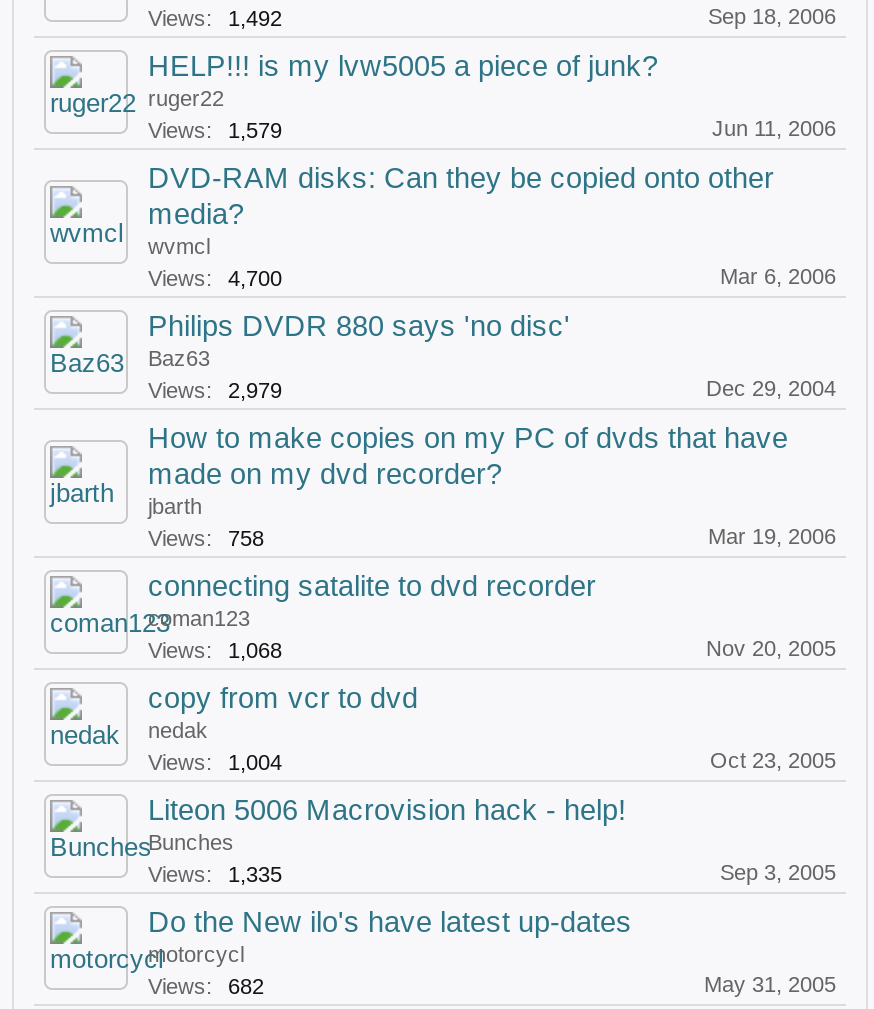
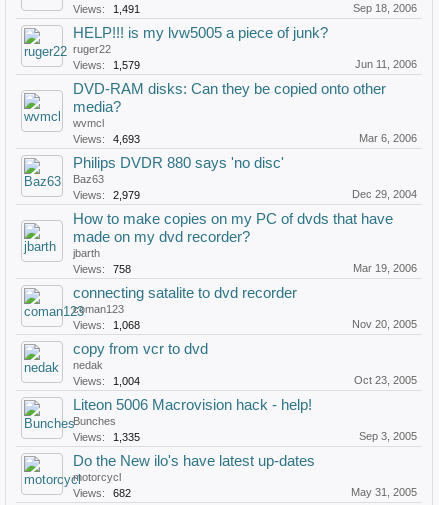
- Views: 1,492
+ Views: 1,491

- Views: 4,700
+ Views: 4,693
